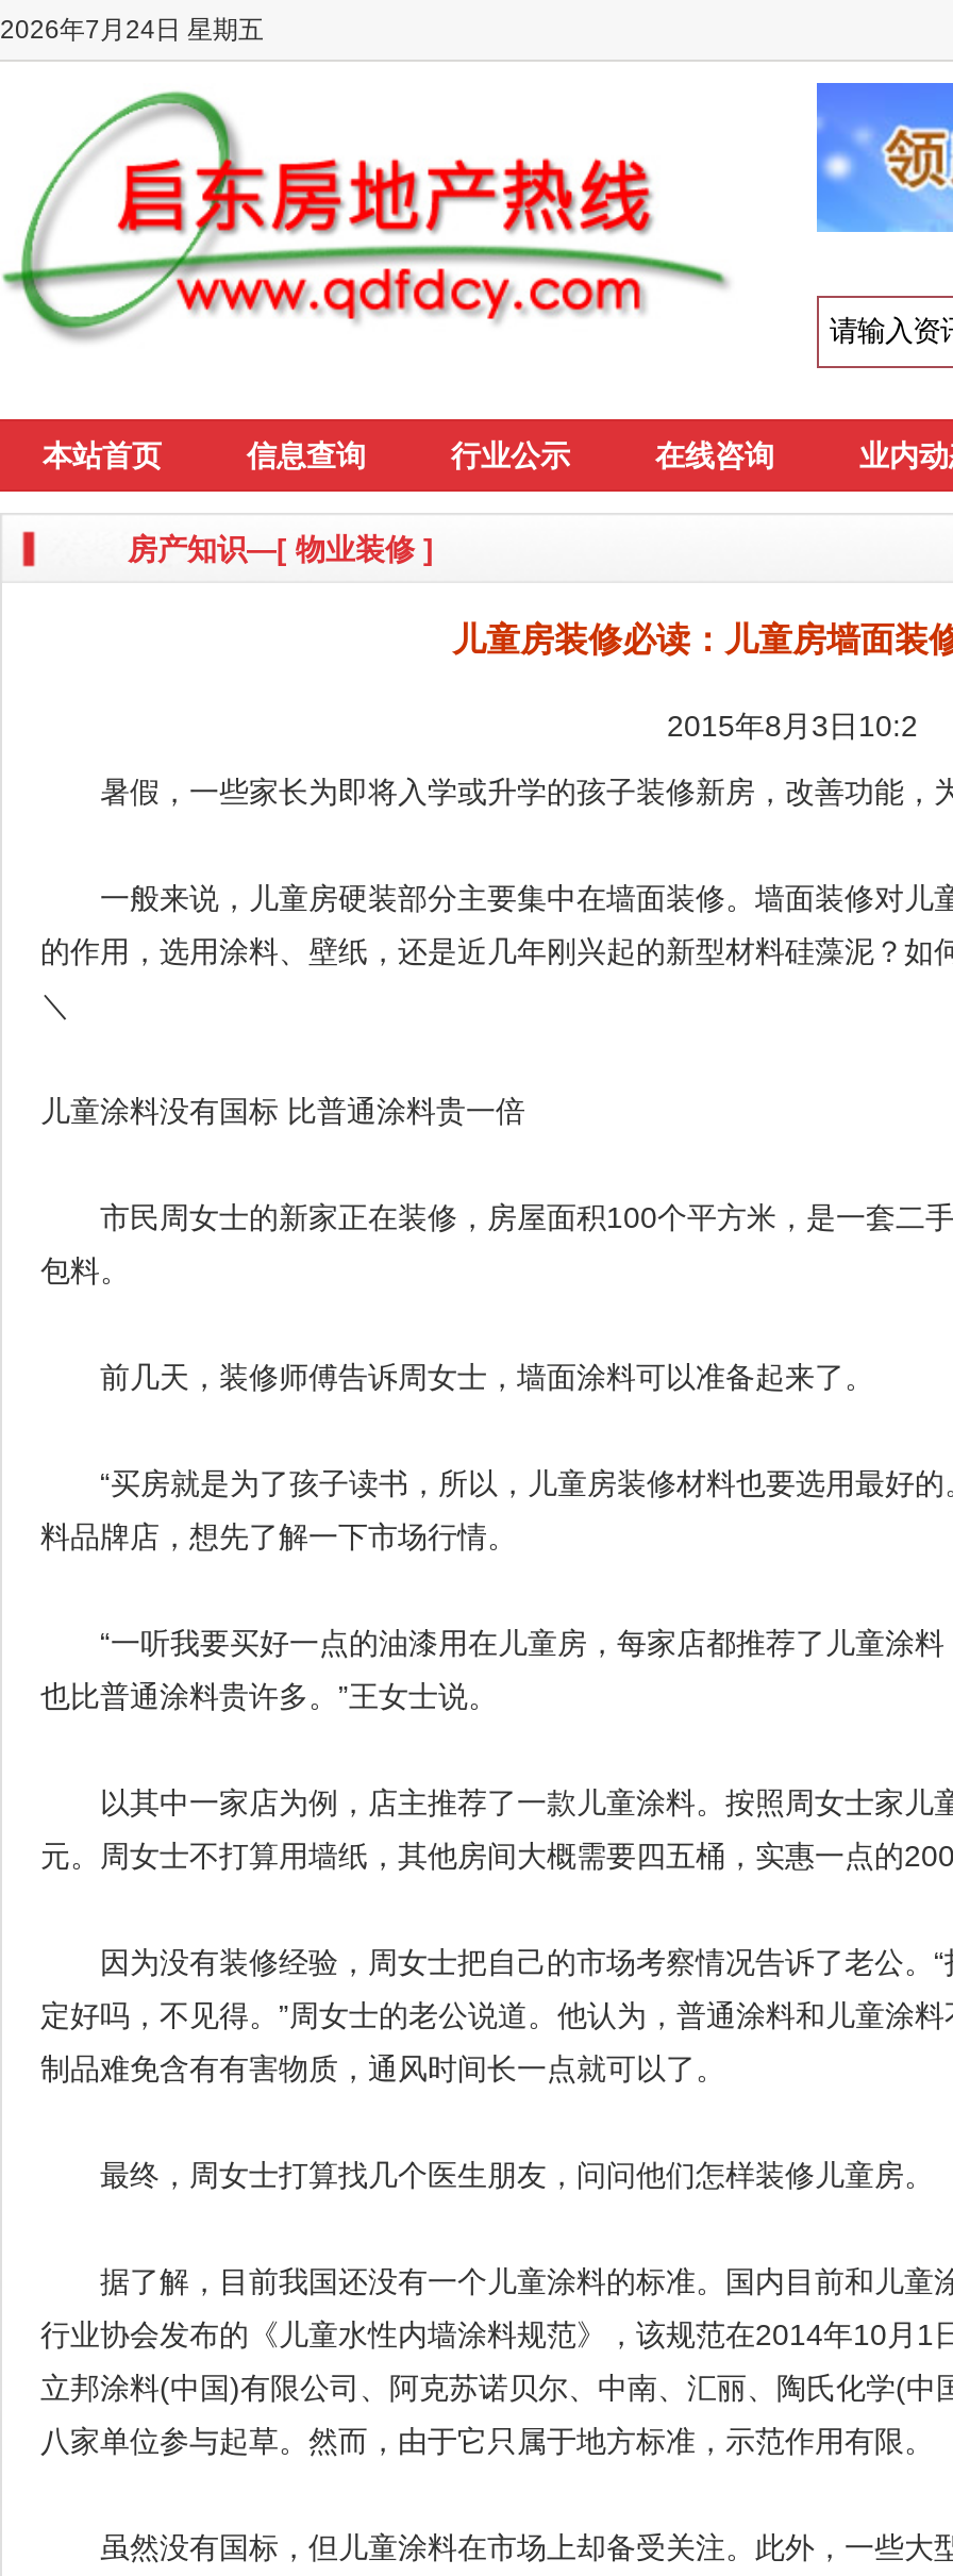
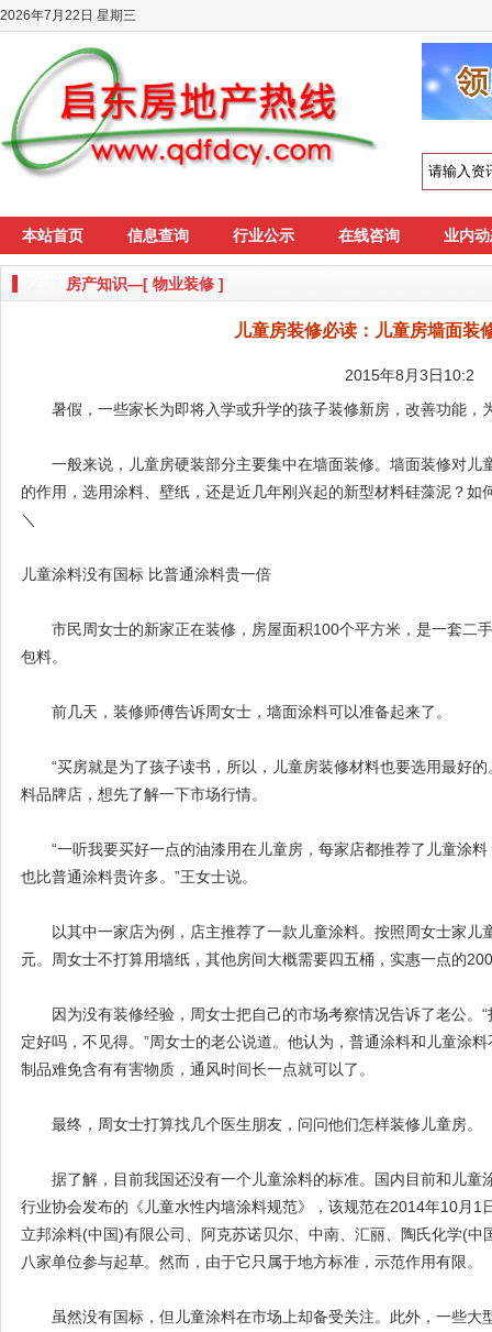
- 2026年7月24日 星期五
+ 2026年7月22日 星期三
